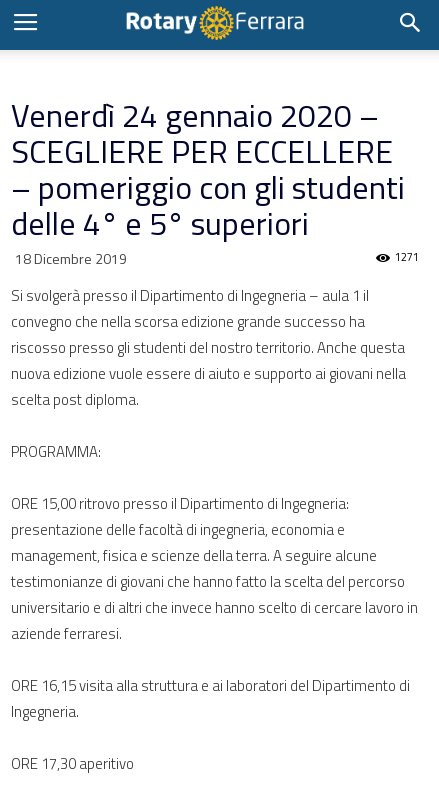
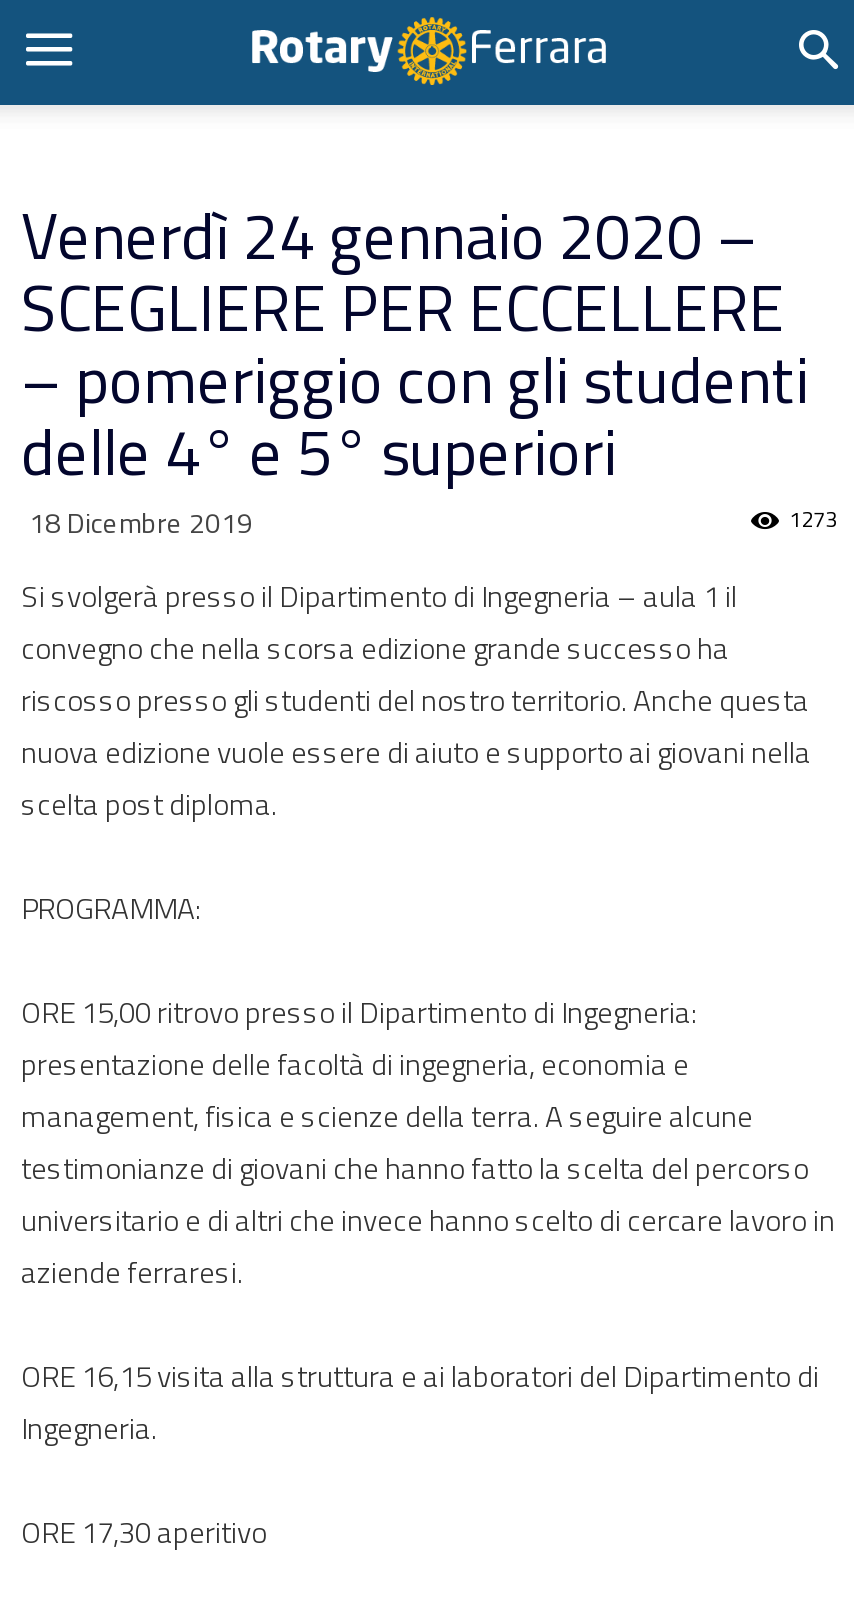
- 1271
+ 1273
